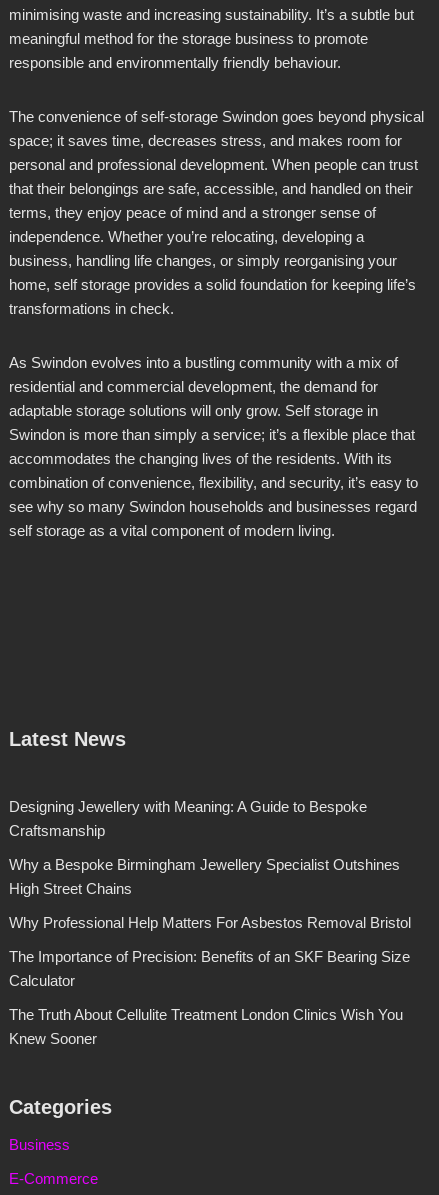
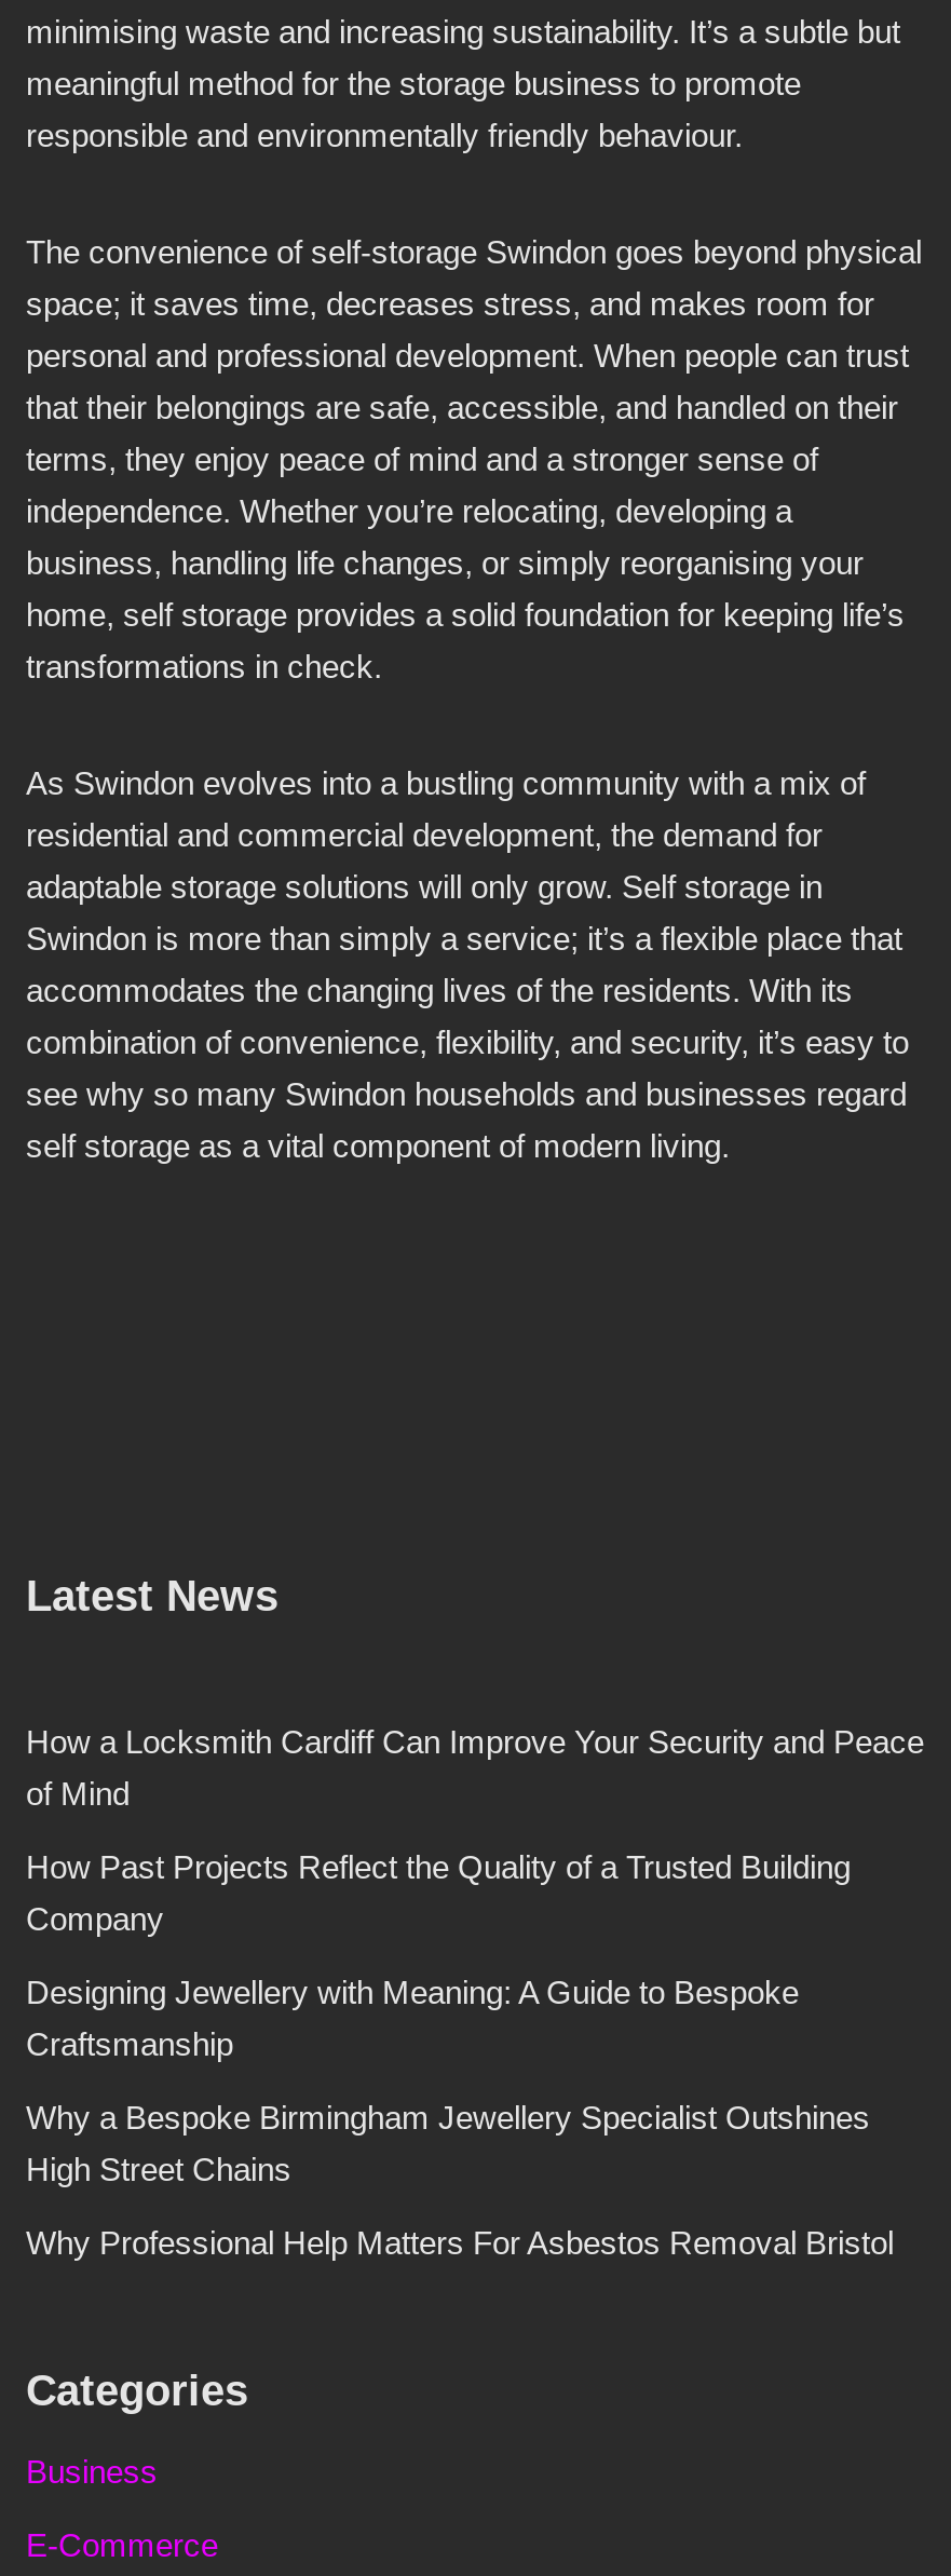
+ How a Locksmith Cardiff Can Improve Your Security and Peace
+ of Mind
+ How Past Projects Reflect the Quality of a Trusted Building
+ Company

moved down: Designing Jewellery with Meaning: A Guide to Bespoke | Craftsmanship | Why a Bespoke Birmingham Jewellery Specialist Outshines | High Street Chains | Why Professional Help Matters For Asbestos Removal Bristol

- The Importance of Precision: Benefits of an SKF Bearing Size
- Calculator
- The Truth About Cellulite Treatment London Clinics Wish You
- Knew Sooner
